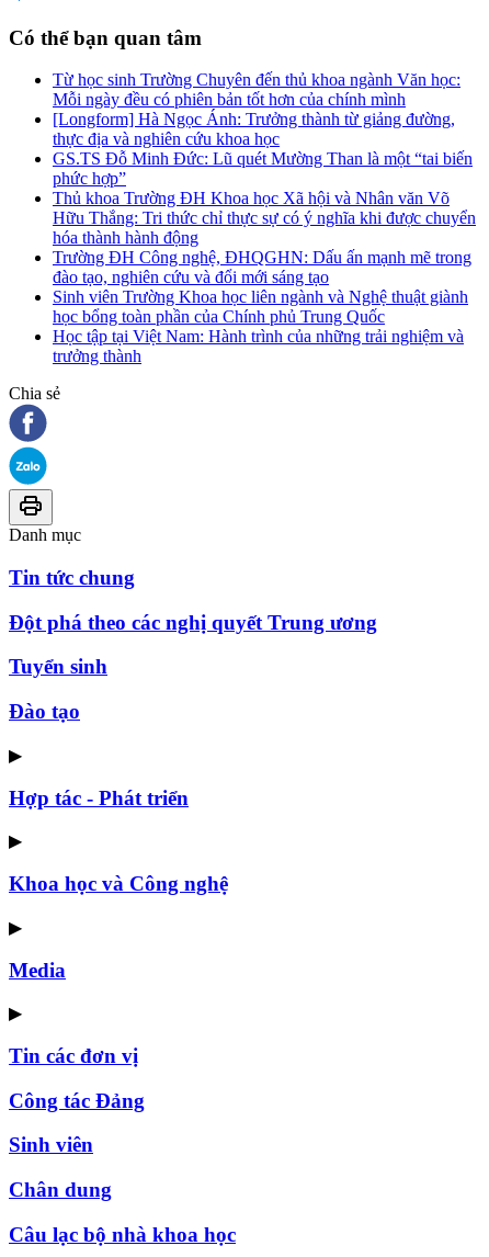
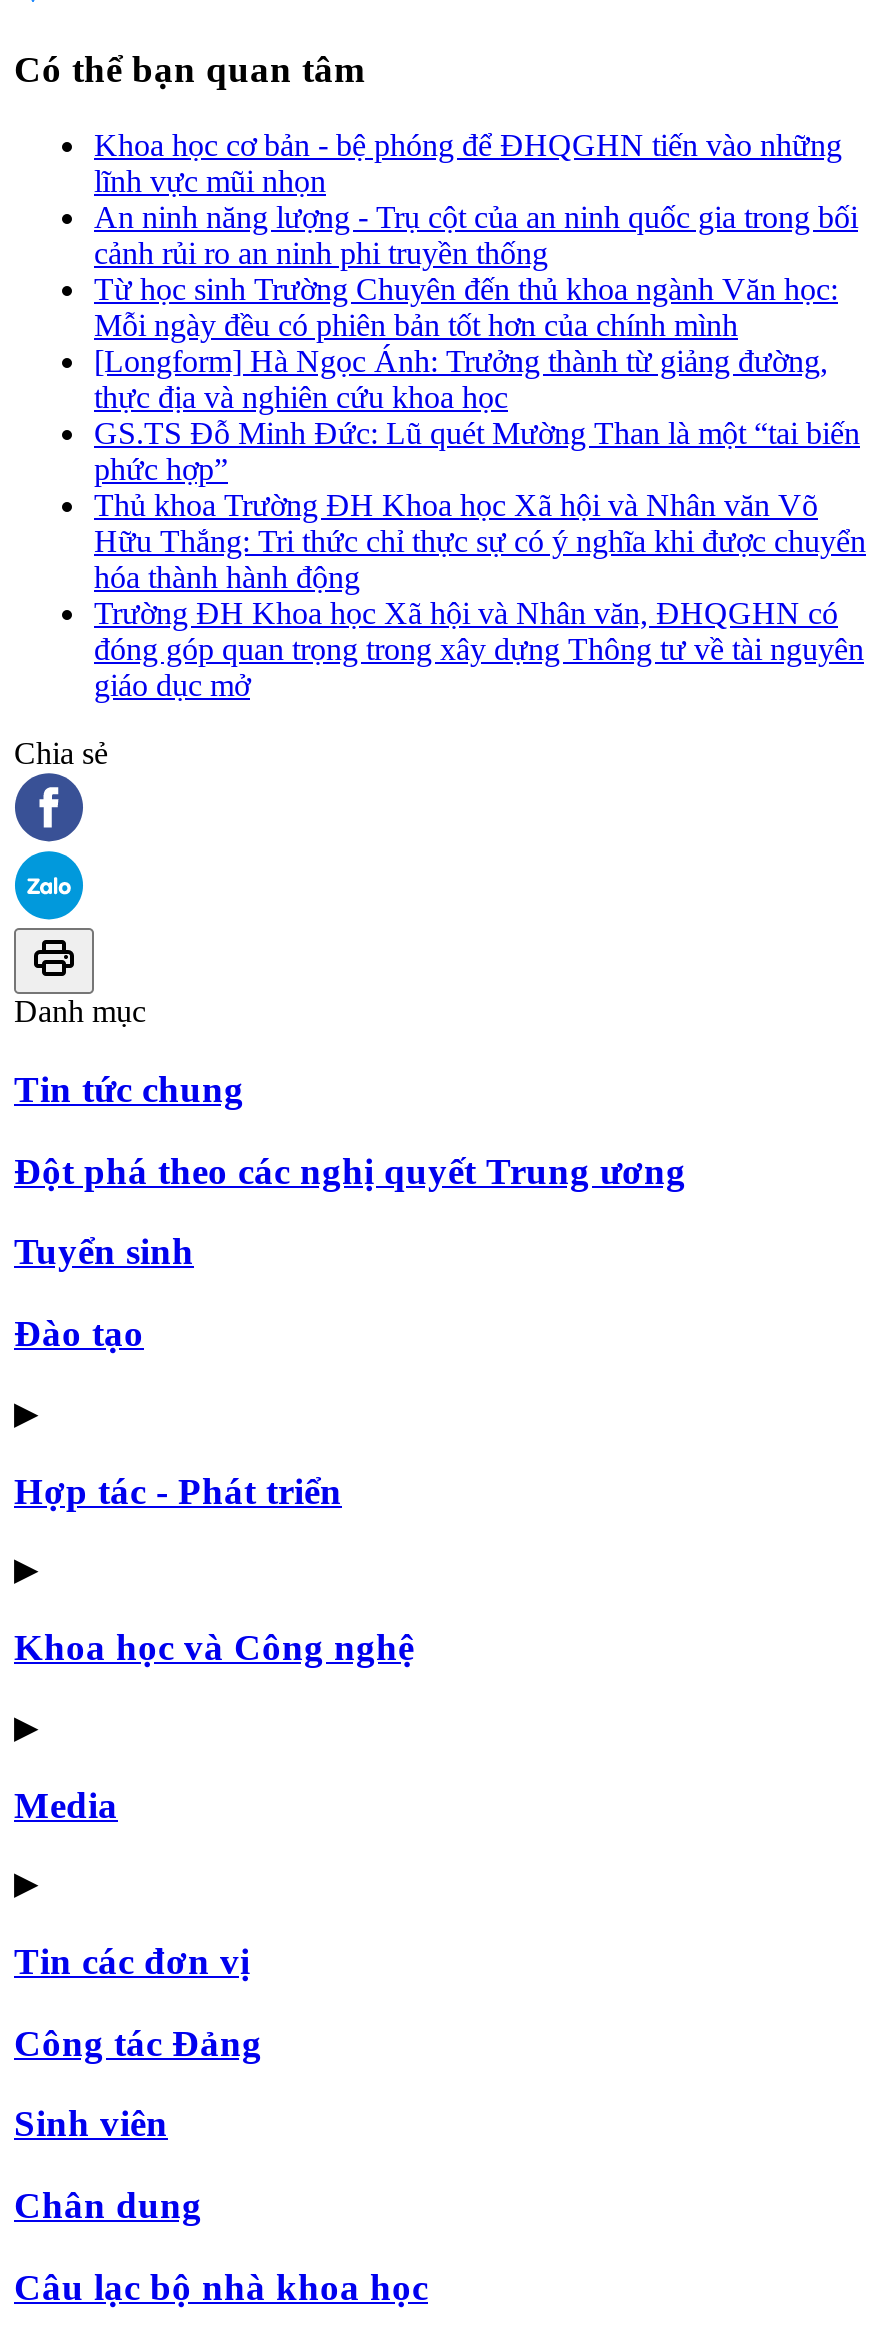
+ Khoa học cơ bản - bệ phóng để ĐHQGHN tiến vào những
+ lĩnh vực mũi nhọn
+ An ninh năng lượng - Trụ cột của an ninh quốc gia trong bối
+ cảnh rủi ro an ninh phi truyền thống

moved down: Từ học sinh Trường Chuyên đến thủ khoa ngành Văn học: | Mỗi ngày đều có phiên bản tốt hơn của chính mình | [Longform] Hà Ngọc Ánh: Trưởng thành từ giảng đường, | ... | Hữu Thắng: Tri thức chỉ thực sự có ý nghĩa khi được chuyển | hóa thành hành động

- Trường ĐH Công nghệ, ĐHQGHN: Dấu ấn mạnh mẽ trong
- đào tạo, nghiên cứu và đổi mới sáng tạo
- Sinh viên Trường Khoa học liên ngành và Nghệ thuật giành
- học bổng toàn phần của Chính phủ Trung Quốc
- Học tập tại Việt Nam: Hành trình của những trải nghiệm và
- trưởng thành
+ Trường ĐH Khoa học Xã hội và Nhân văn, ĐHQGHN có
+ đóng góp quan trọng trong xây dựng Thông tư về tài nguyên
+ giáo dục mở
